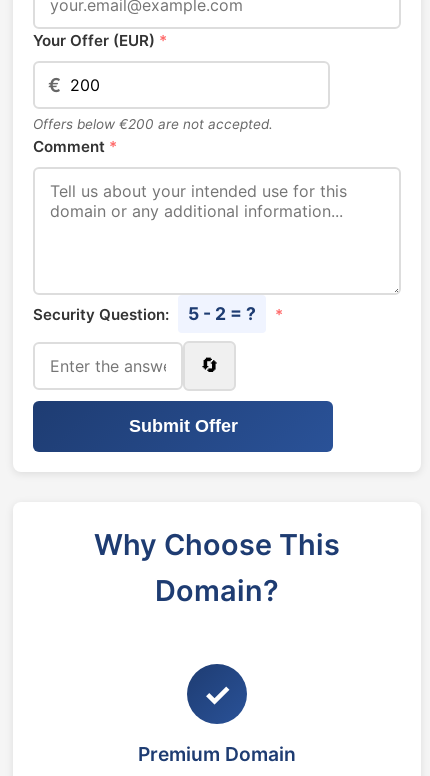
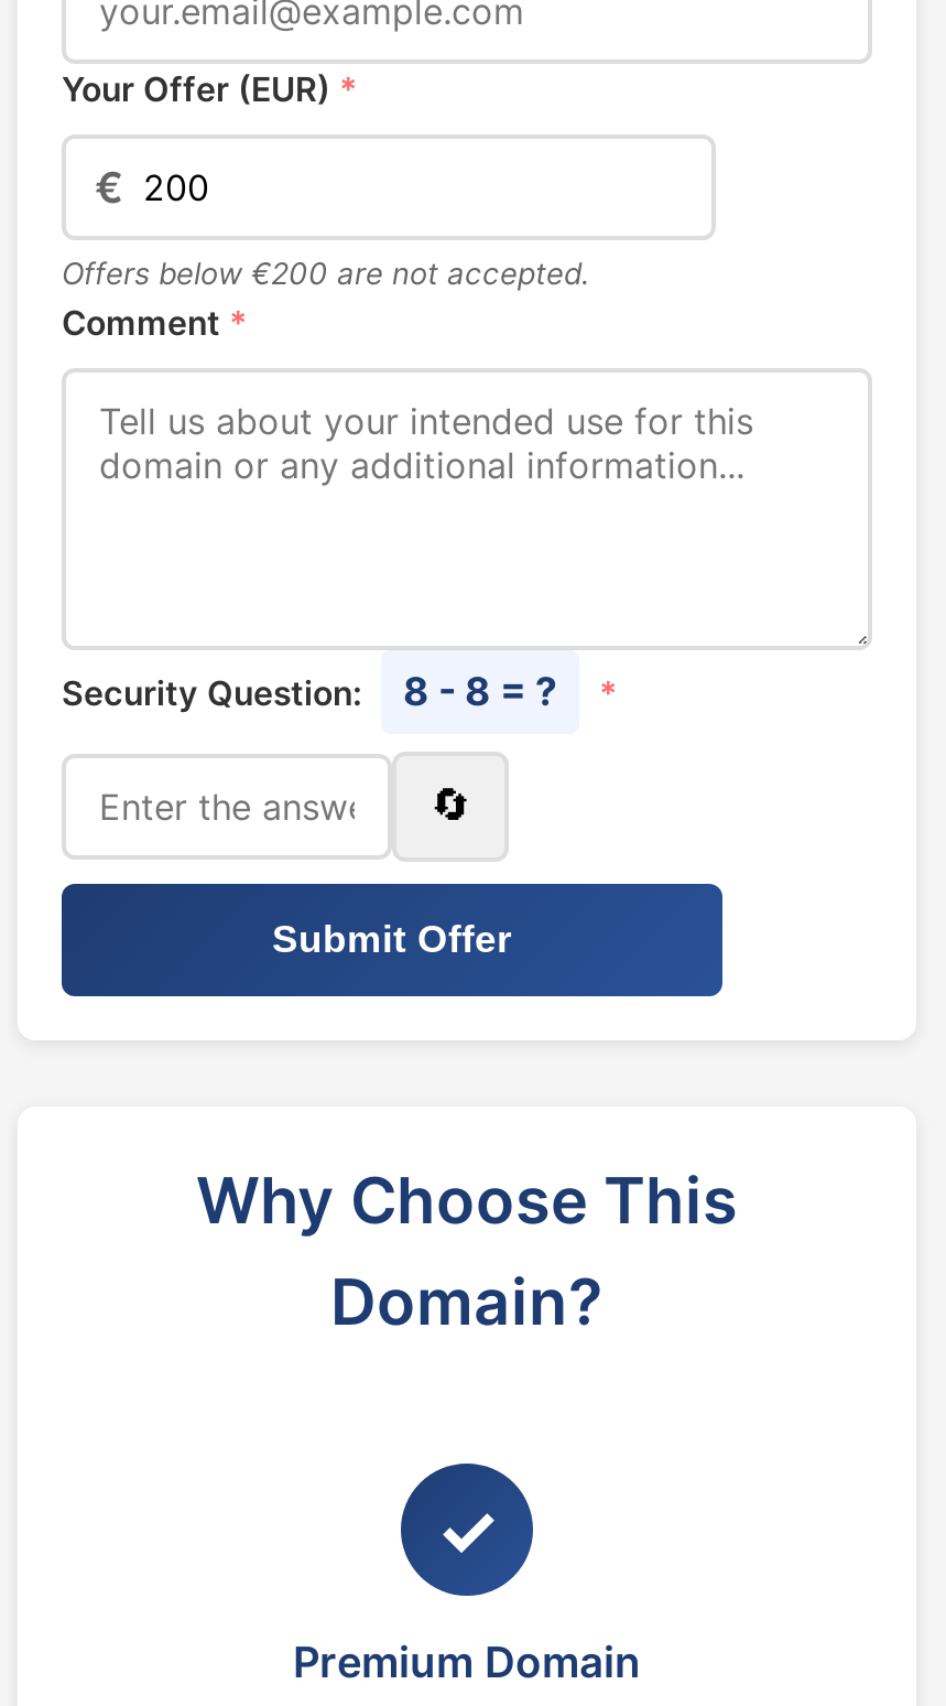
- 5 - 2 = ?
+ 8 - 8 = ?
